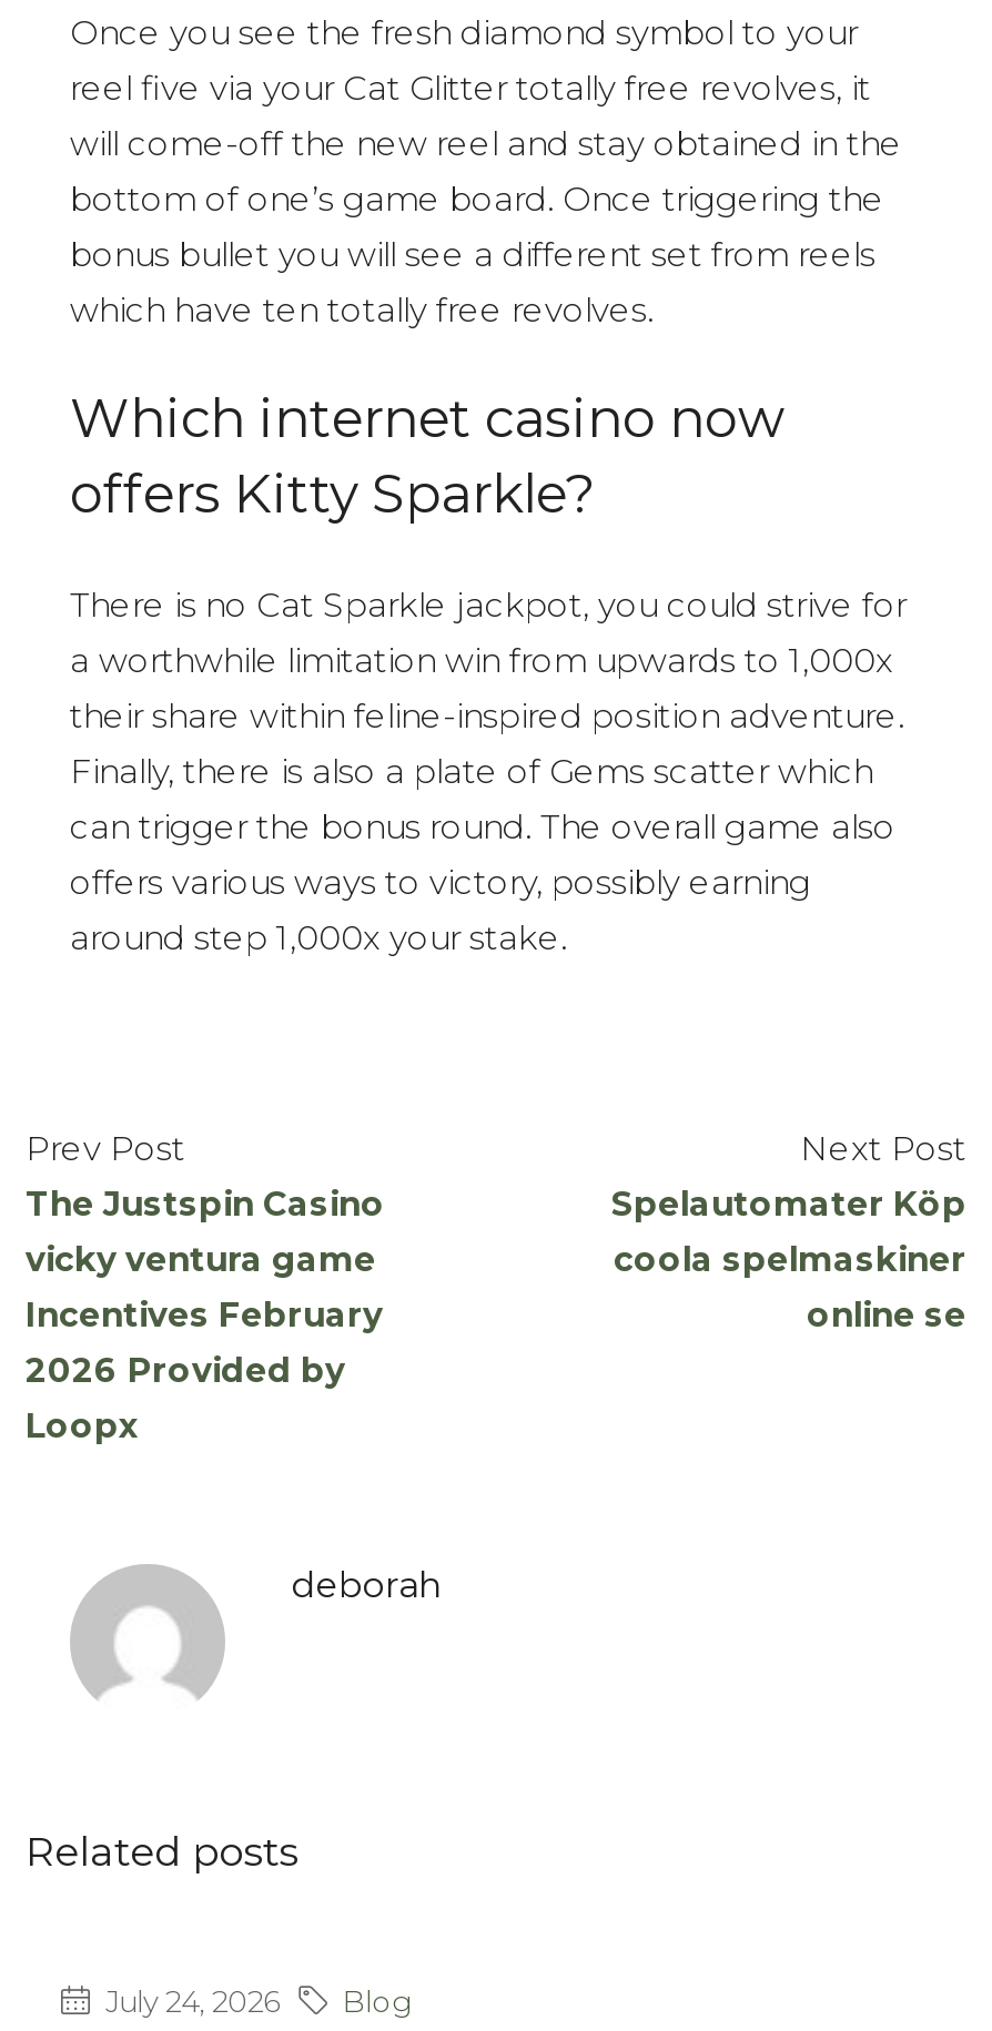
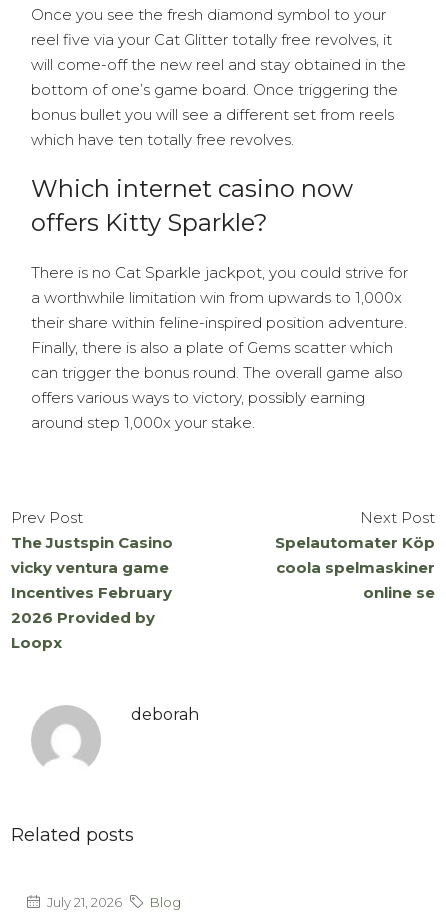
- July 24, 2026 Blog
+ July 21, 2026 Blog
